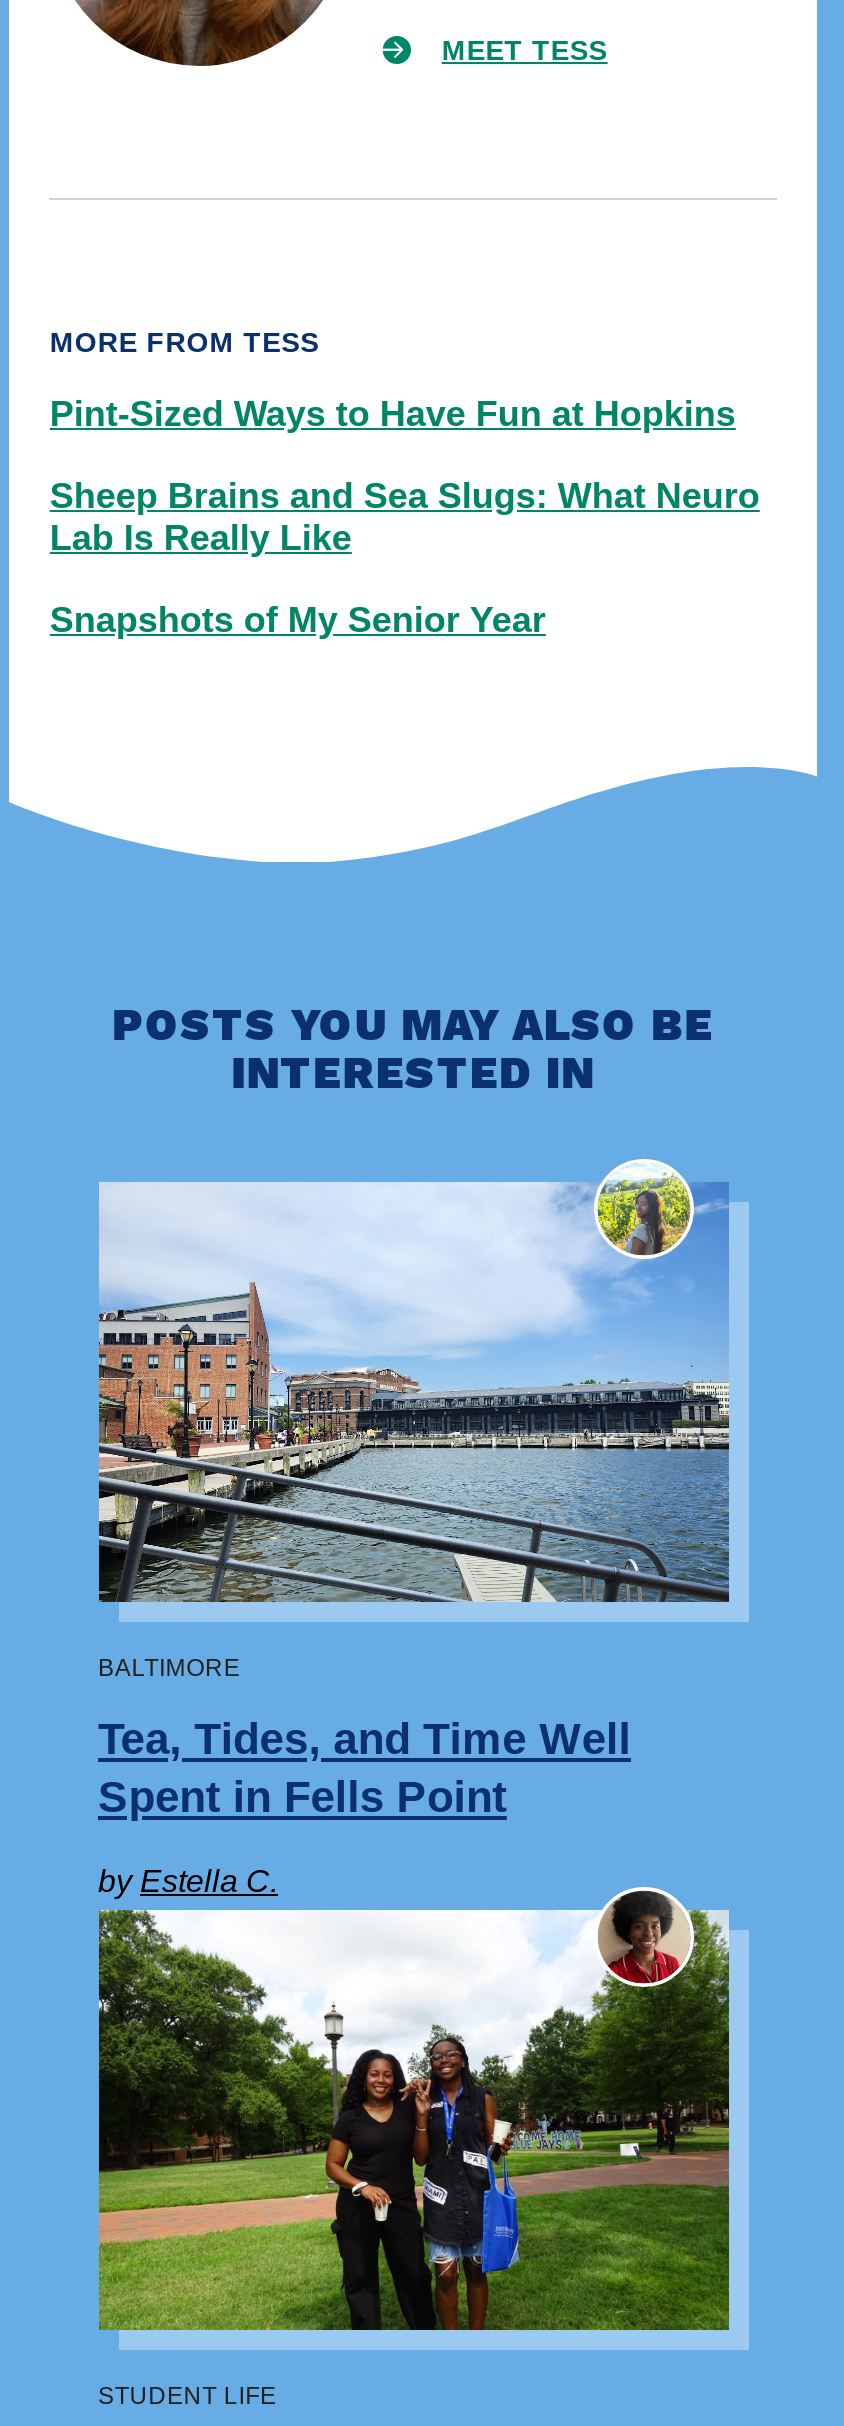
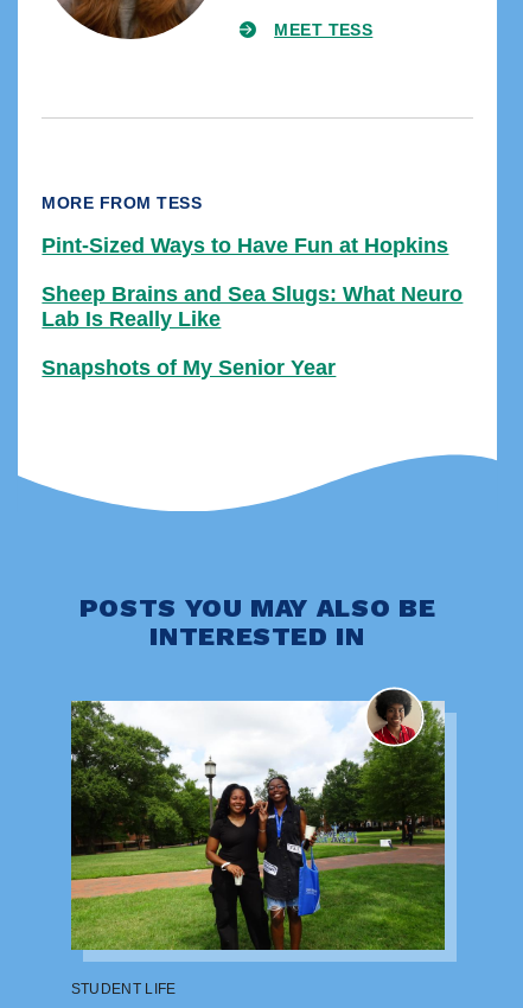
- [image]
- BALTIMORE
- Tea, Tides, and Time Well
- Spent in Fells Point
- by Estella C.
